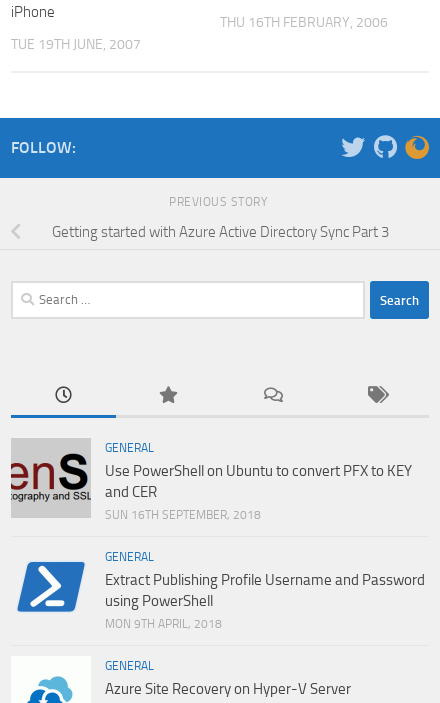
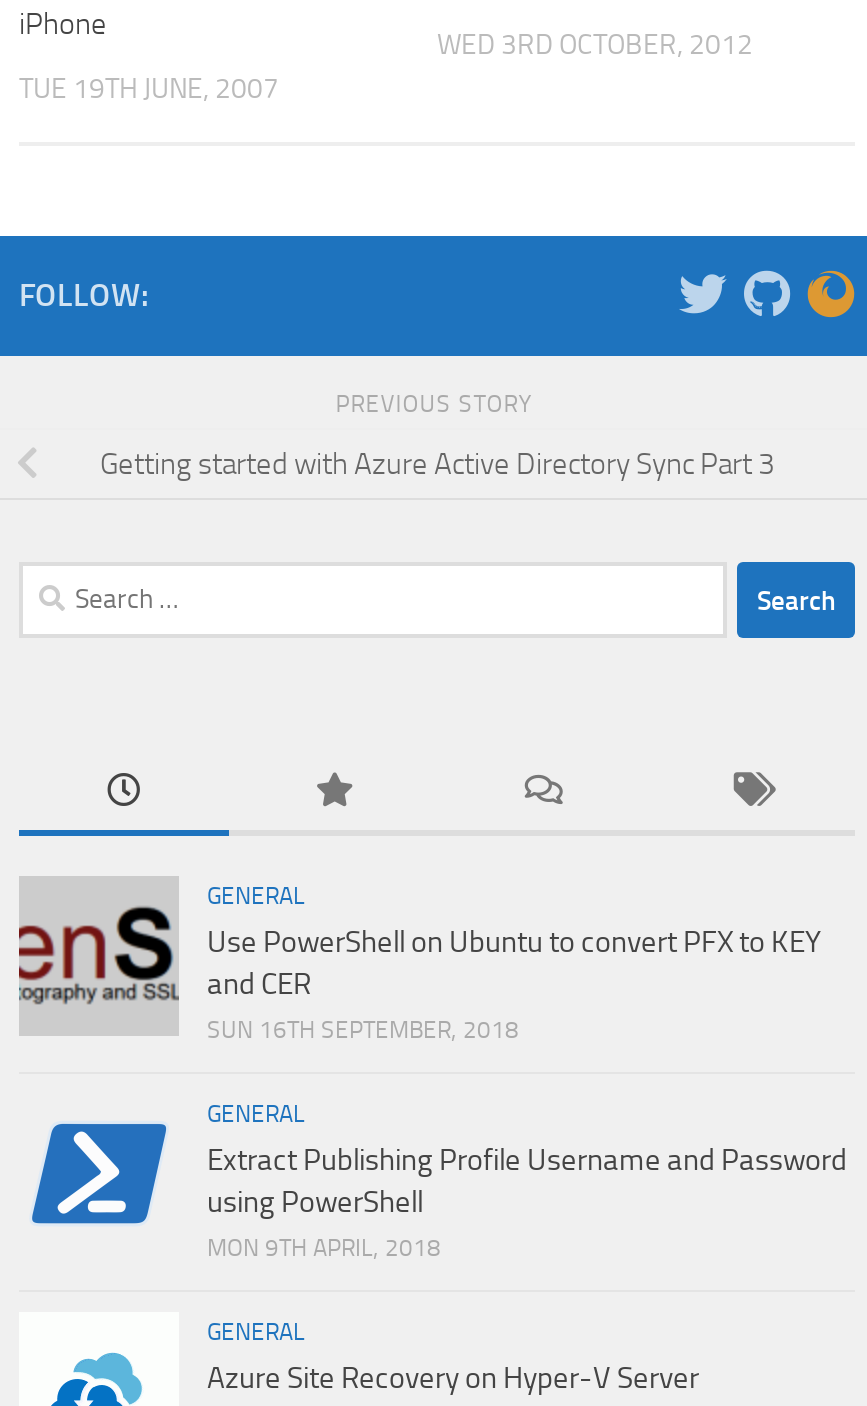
- THU 16TH FEBRUARY, 2006
+ WED 3RD OCTOBER, 2012
